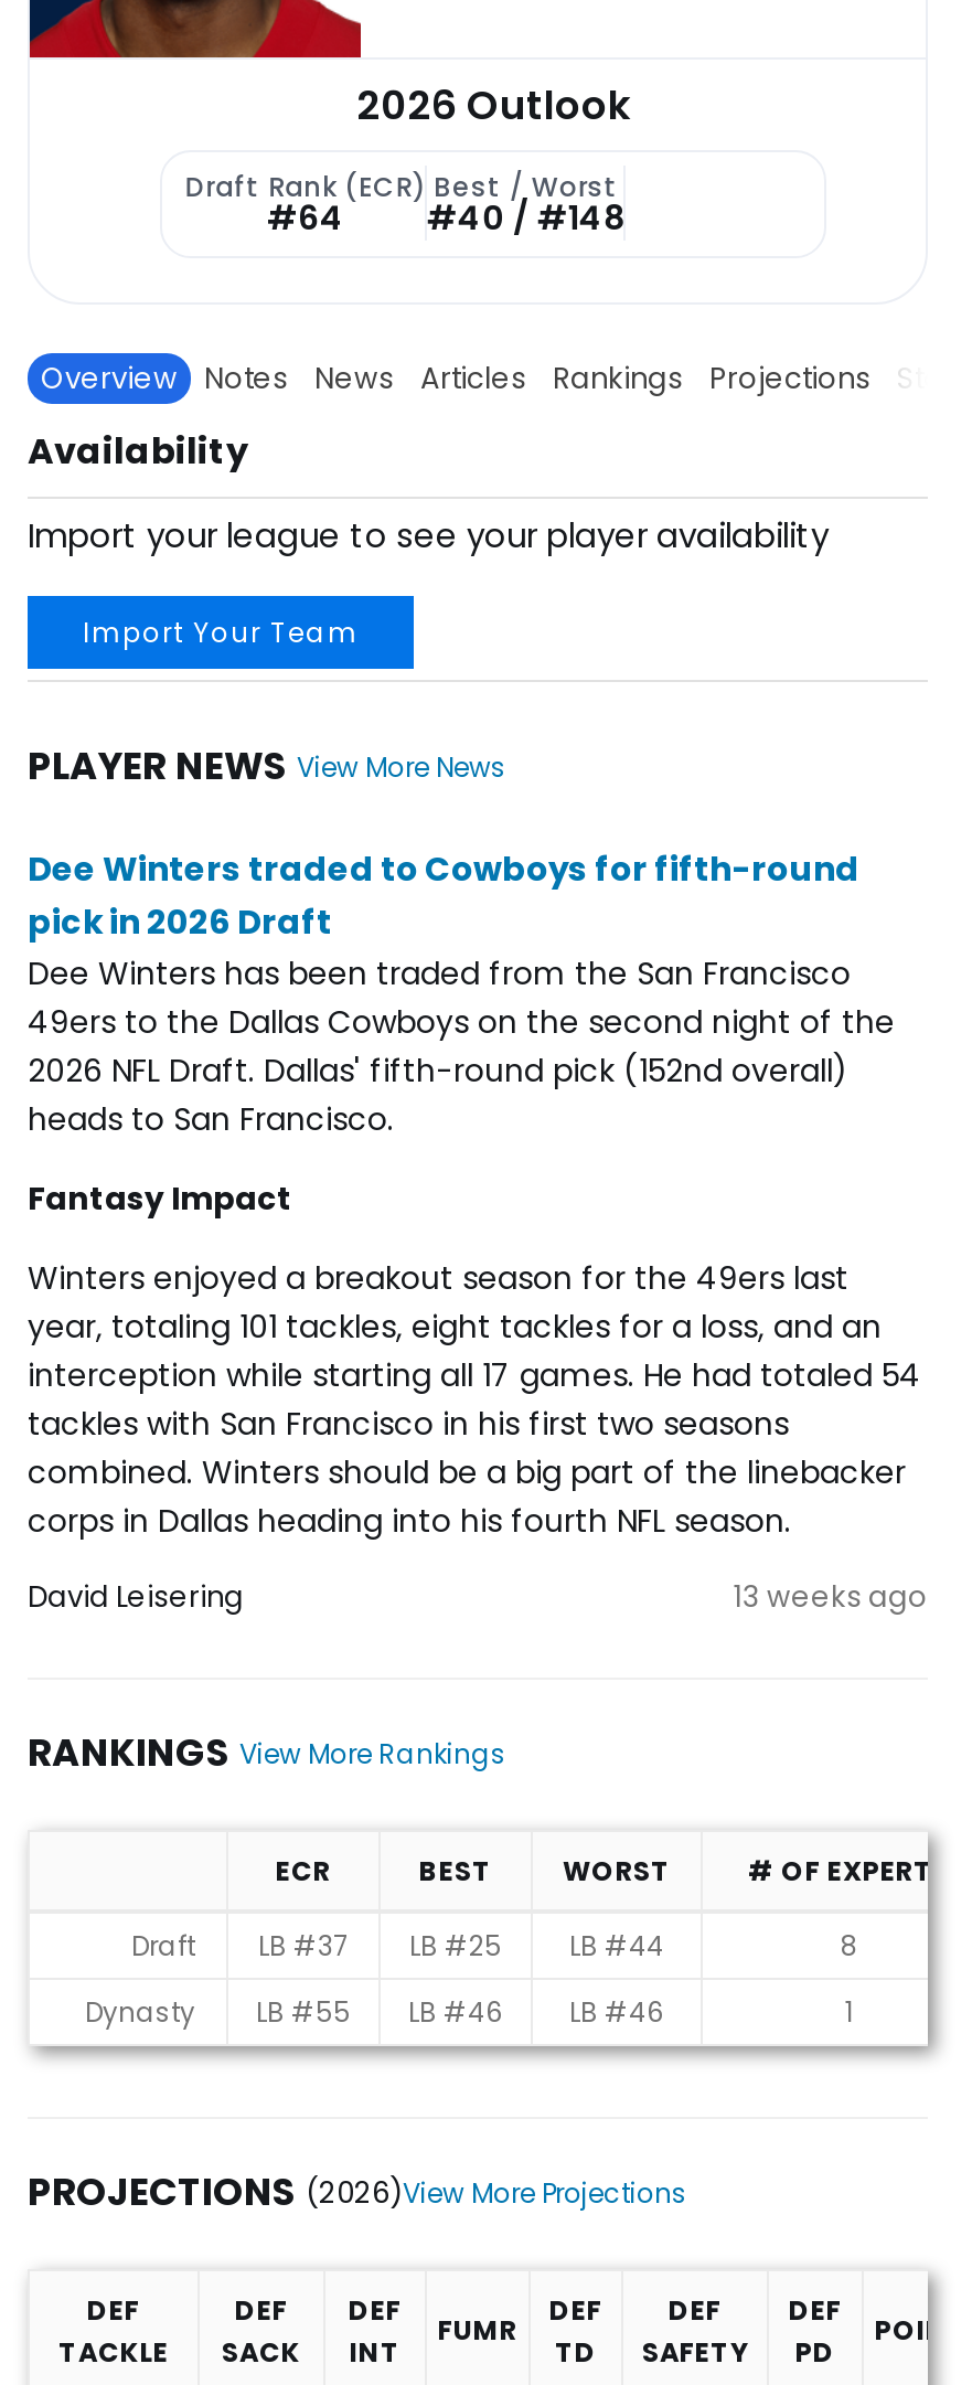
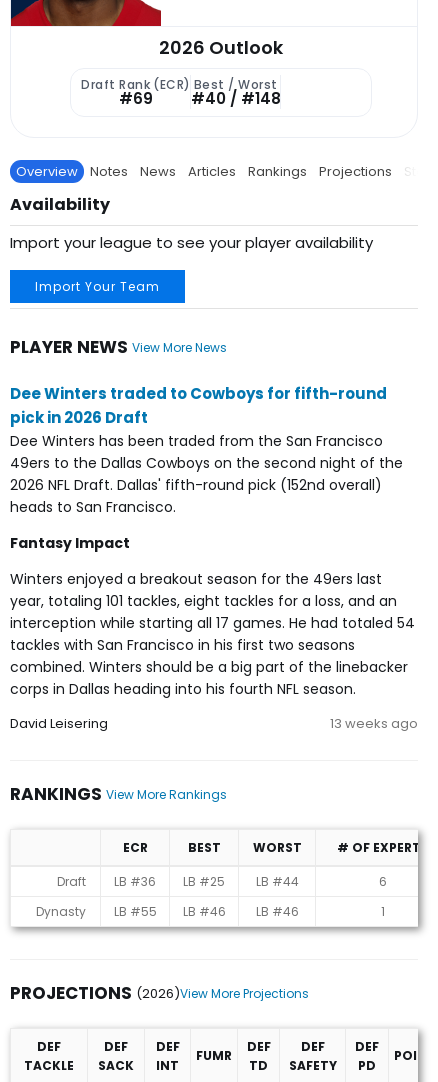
- #64 #40 / #148
+ #69 #40 / #148

- LB #37
+ LB #36

- 8
+ 6
